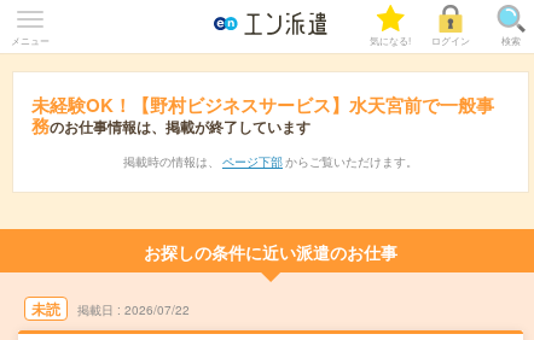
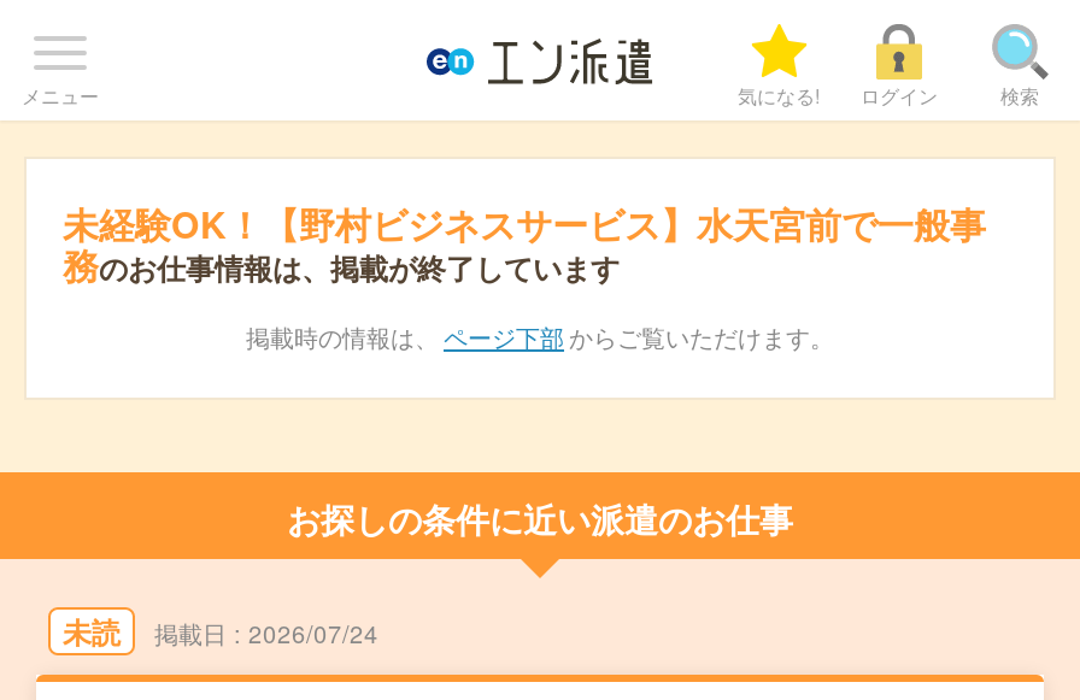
- 2026/07/22
+ 2026/07/24
